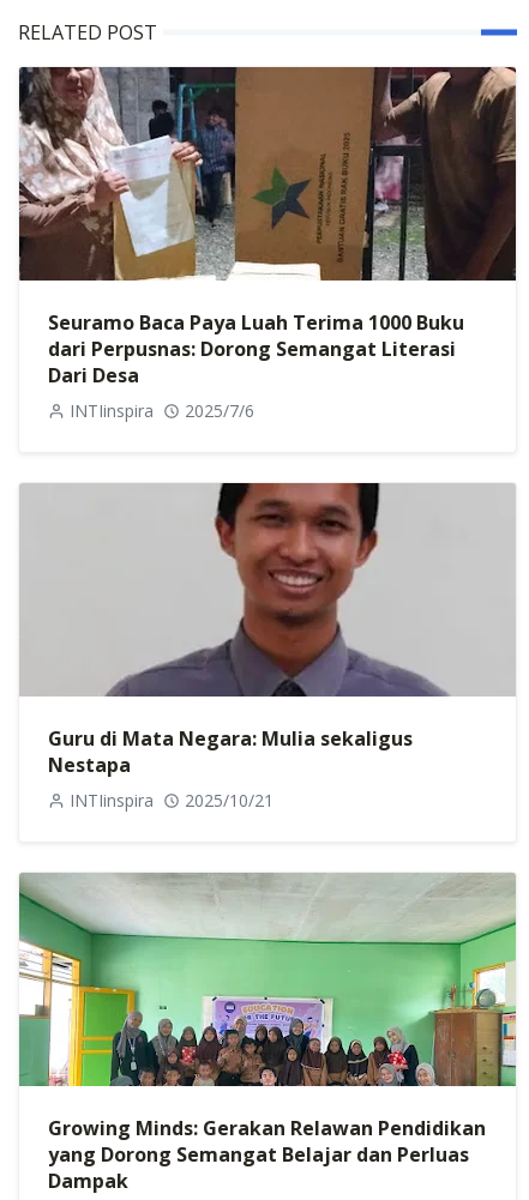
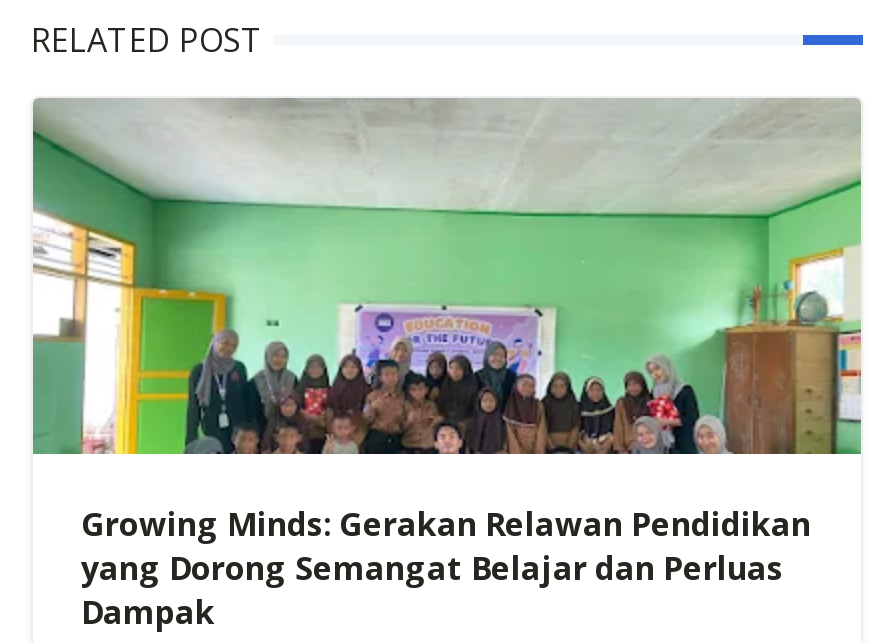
- [image]
- Seuramo Baca Paya Luah Terima 1000 Buku
- dari Perpusnas: Dorong Semangat Literasi
- Dari Desa
- INTIinspira
- 2025/7/6

- [image]
- Guru di Mata Negara: Mulia sekaligus
- Nestapa
- INTIinspira
- 2025/10/21
